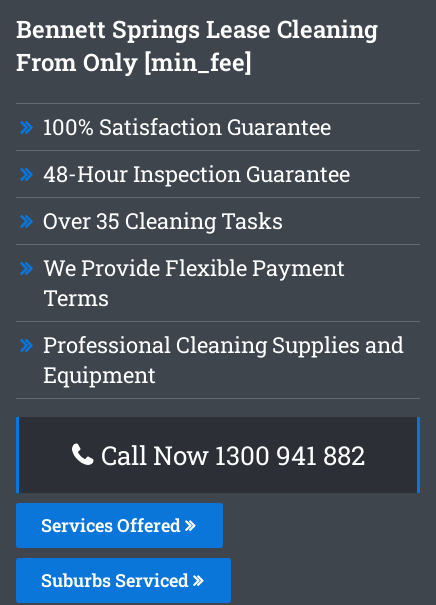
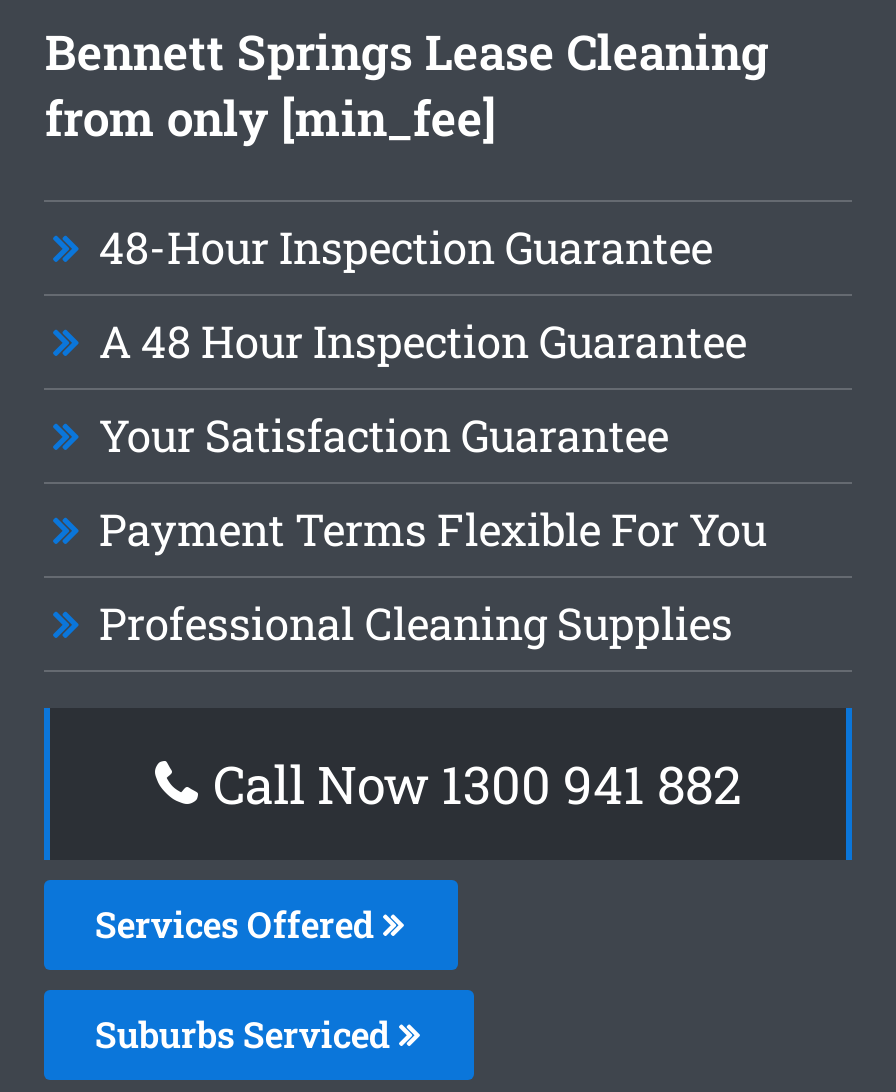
- From Only [min_fee]
- 100% Satisfaction Guarantee
+ from only [min_fee]

- Over 35 Cleaning Tasks
- We Provide Flexible Payment
- Terms
- Professional Cleaning Supplies and
- Equipment
+ A 48 Hour Inspection Guarantee
+ Your Satisfaction Guarantee
+ Payment Terms Flexible For You
+ Professional Cleaning Supplies
